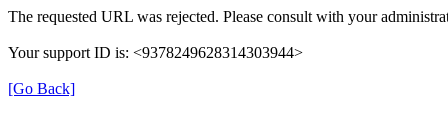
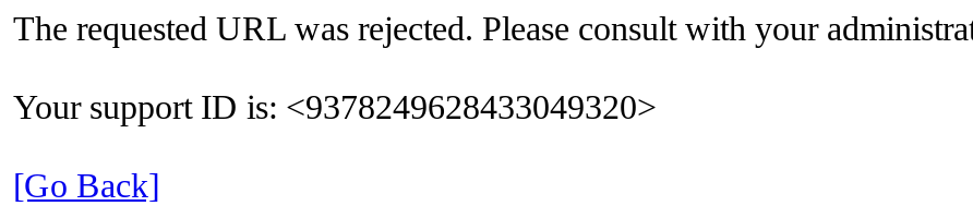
- Your support ID is: <9378249628314303944>
+ Your support ID is: <9378249628433049320>
